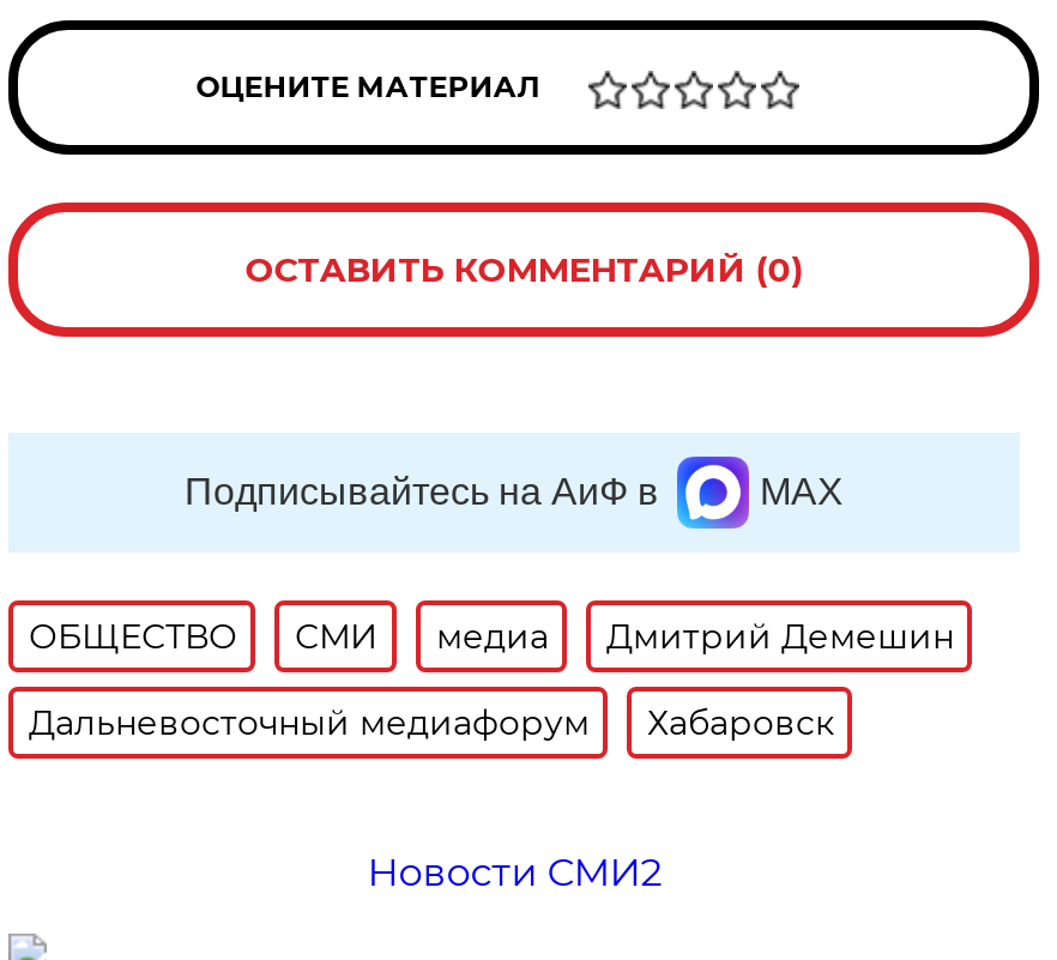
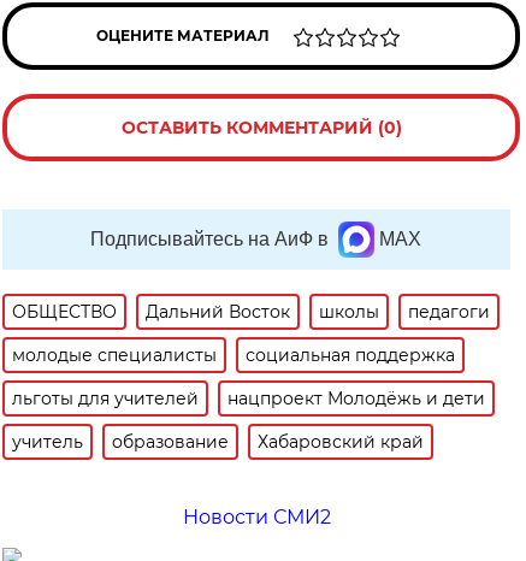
- СМИ
- медиа
- Дмитрий Демешин
- Дальневосточный медиафорум
- Хабаровск
+ Дальний Восток
+ школы
+ педагоги
+ молодые специалисты
+ социальная поддержка
+ льготы для учителей
+ нацпроект Молодёжь и дети
+ учитель
+ образование
+ Хабаровский край
